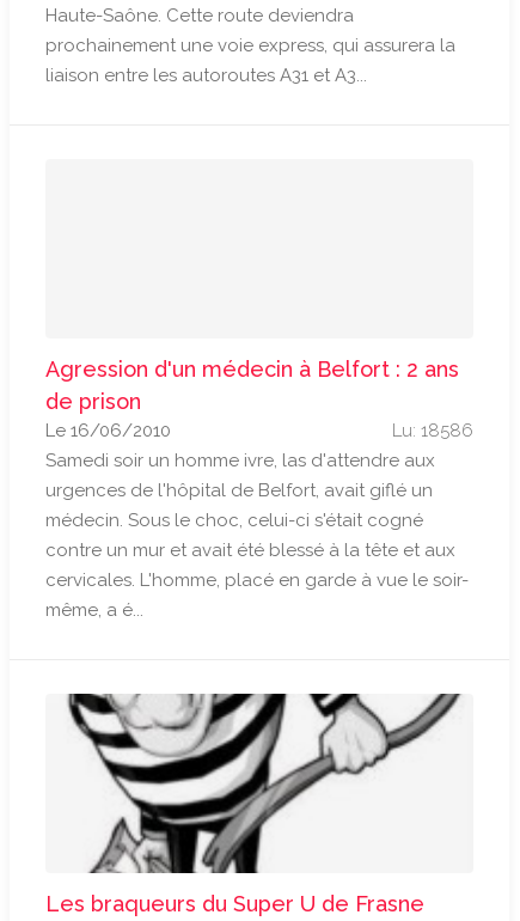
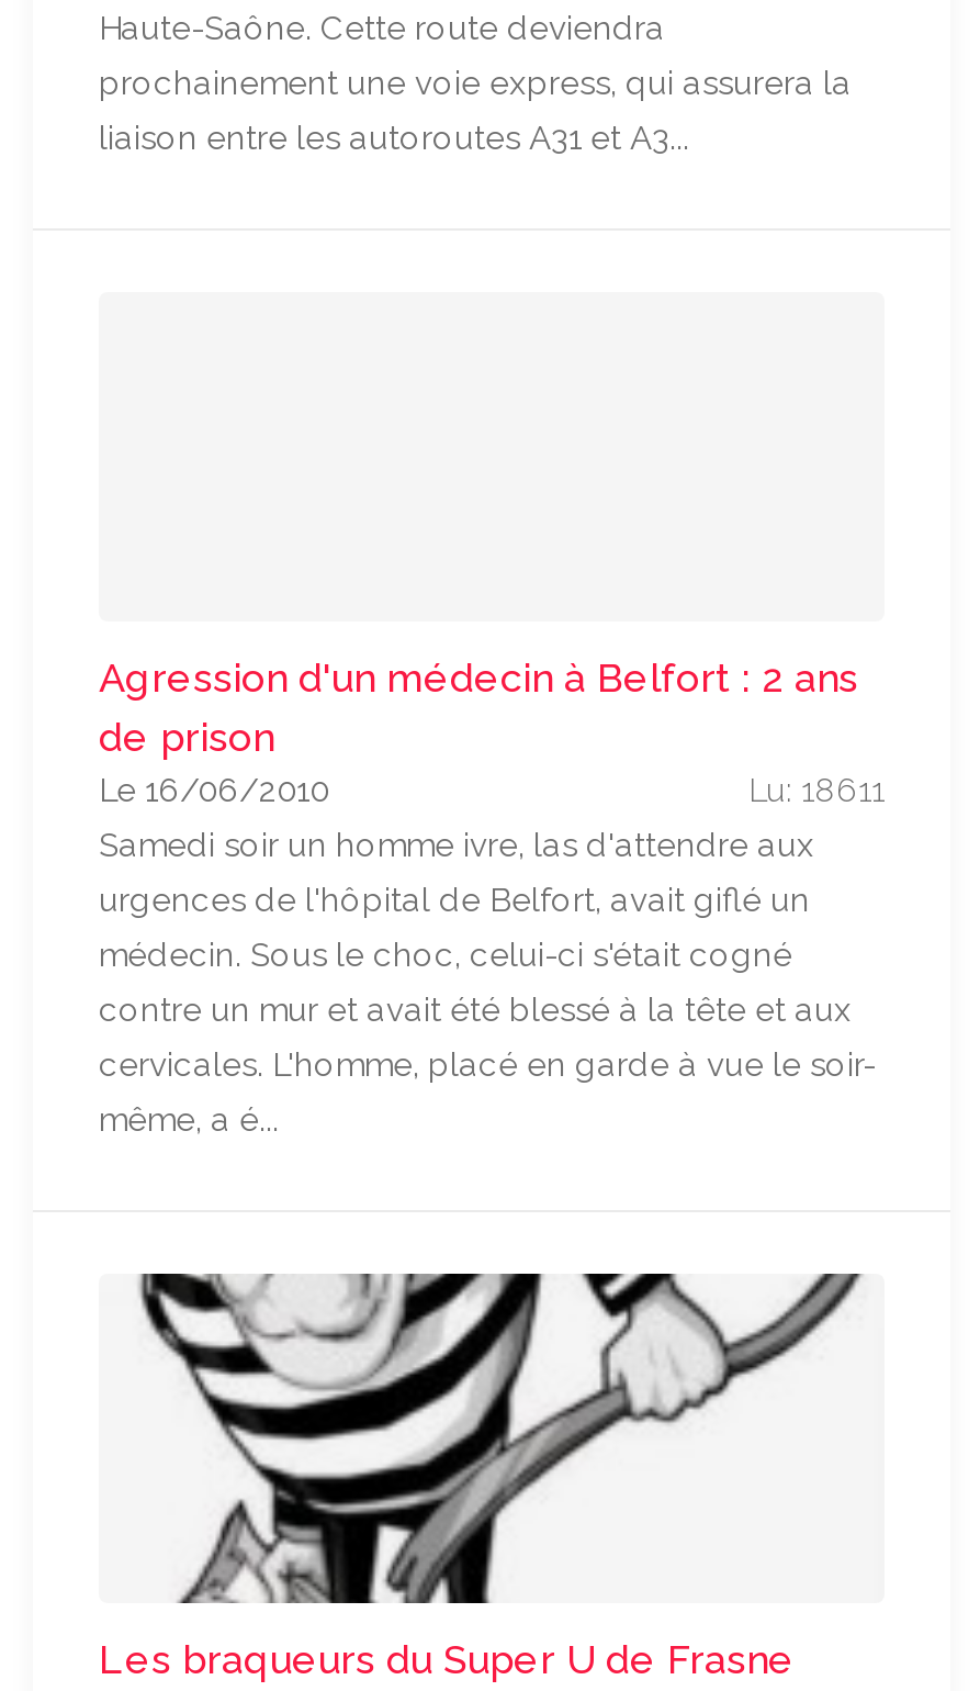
- Lu: 18586
+ Lu: 18611
